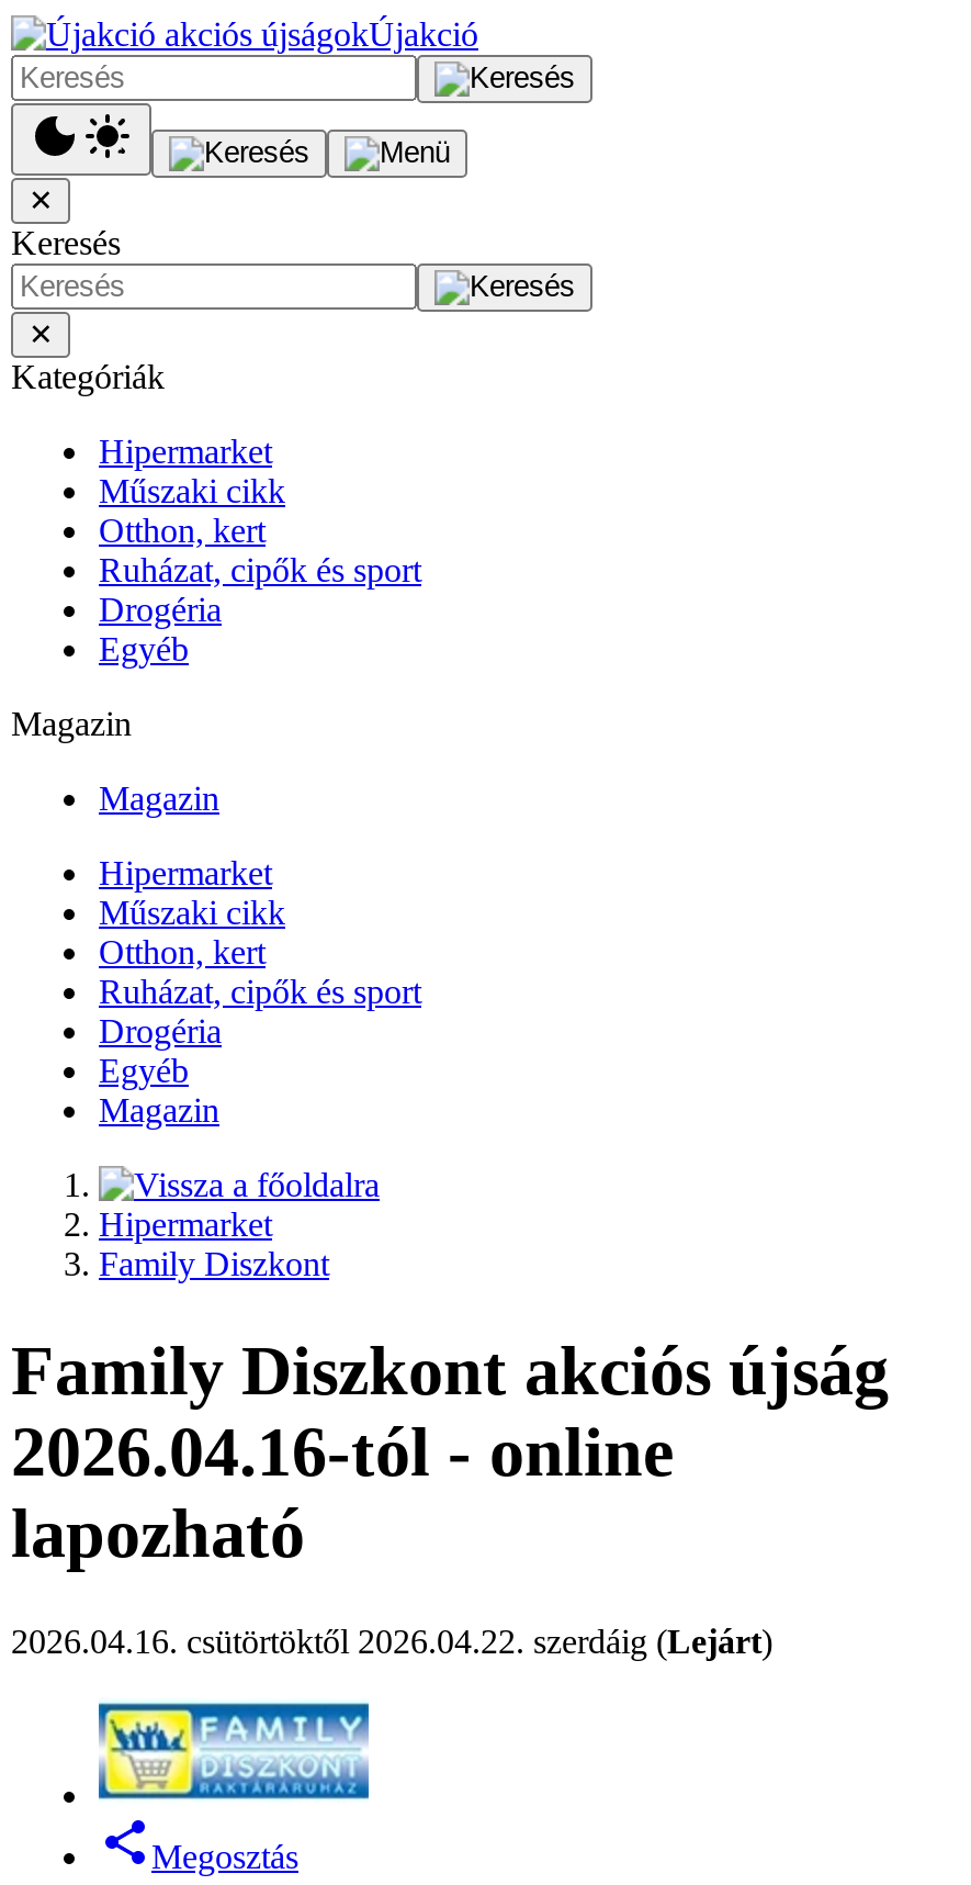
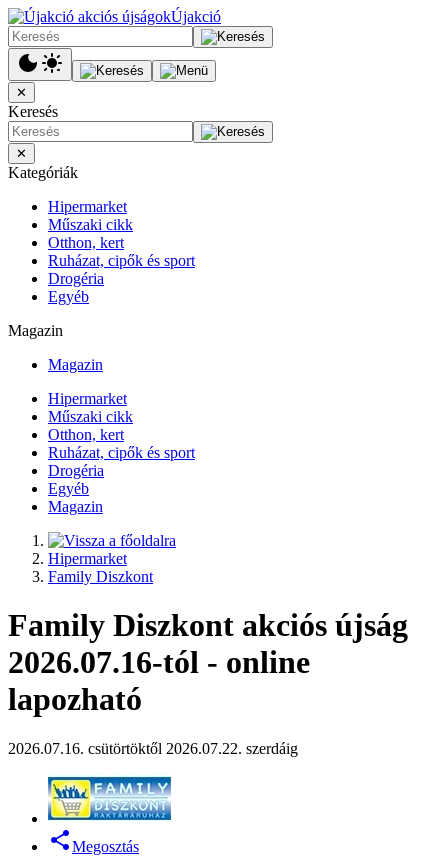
- 2026.04.16-tól - online
+ 2026.07.16-tól - online

- 2026.04.16. csütörtöktől 2026.04.22. szerdáig (Lejárt)
+ 2026.07.16. csütörtöktől 2026.07.22. szerdáig
